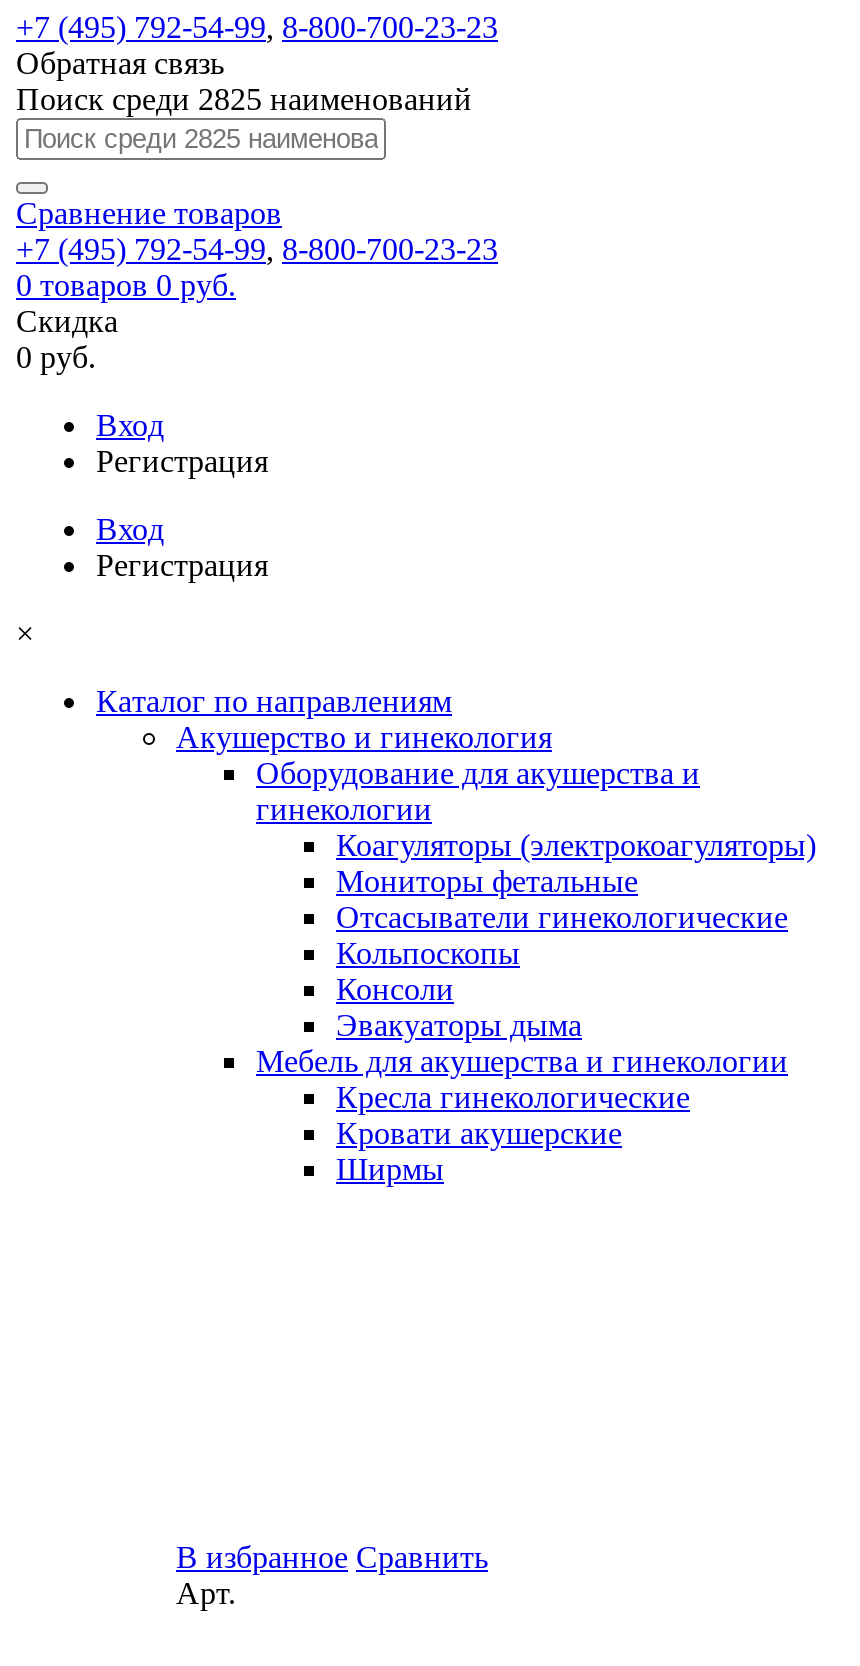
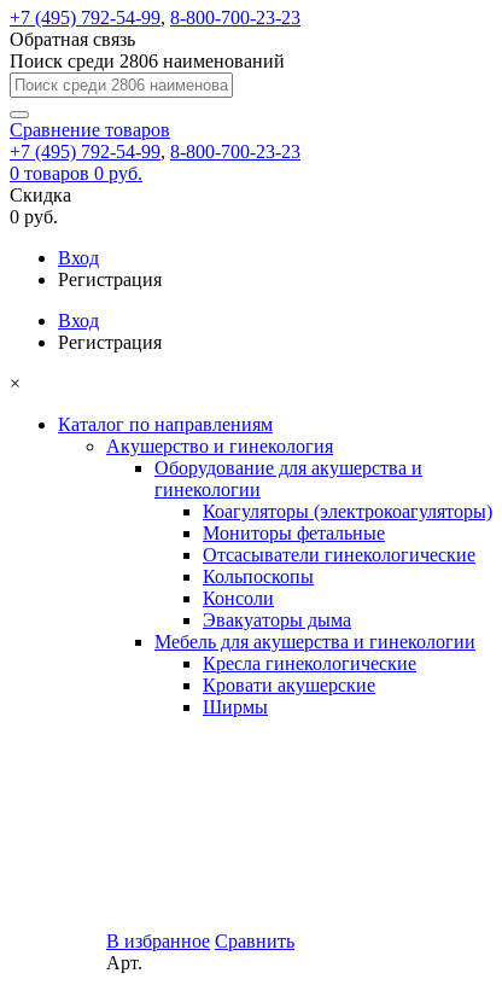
- Поиск среди 2825 наименований
+ Поиск среди 2806 наименований
